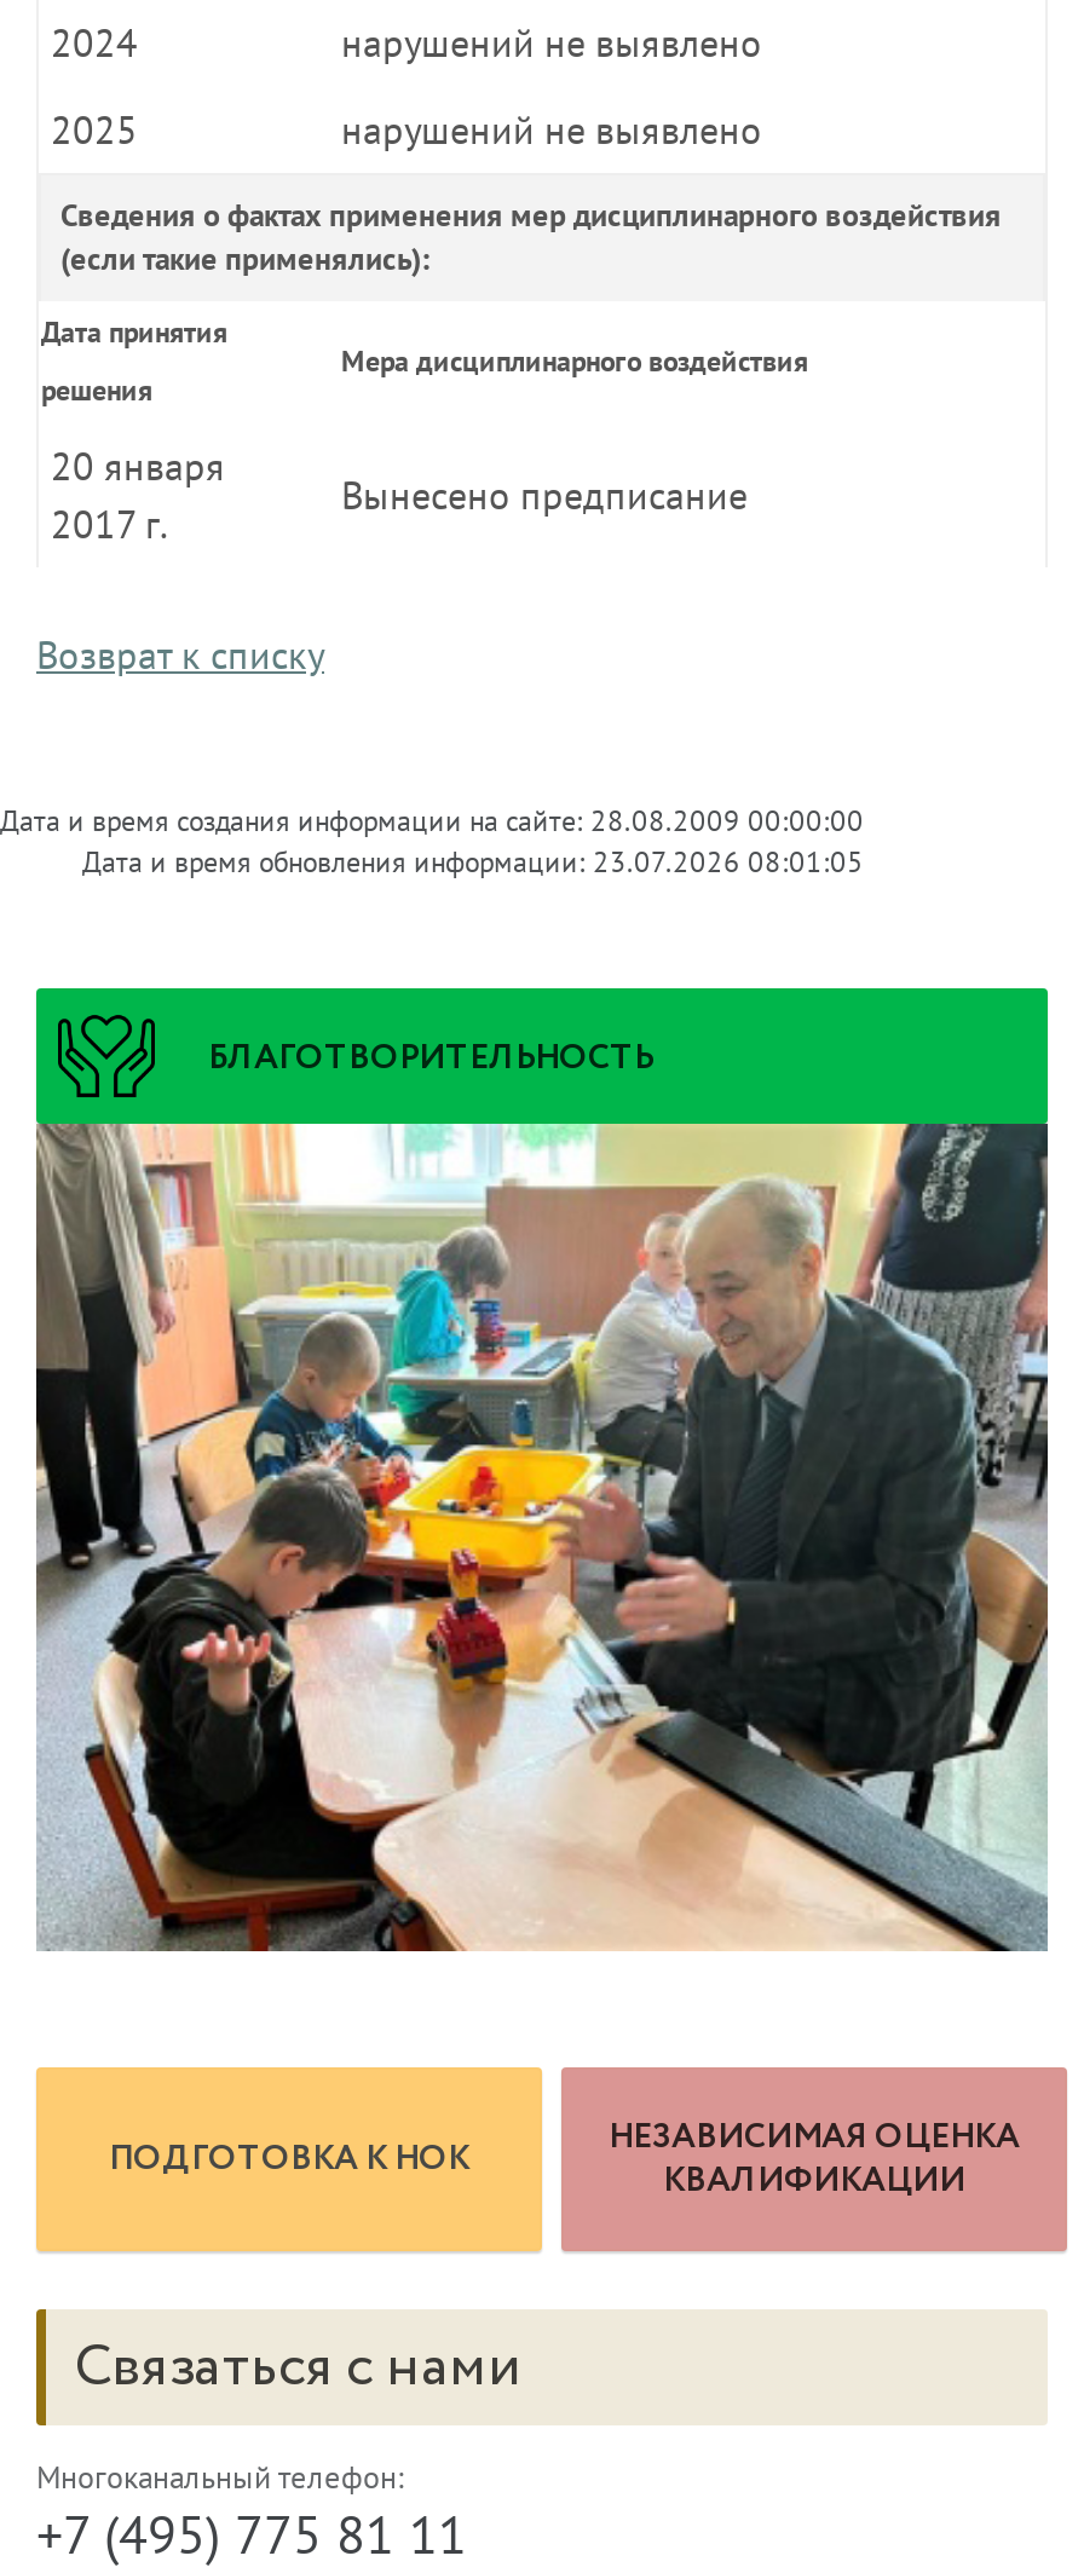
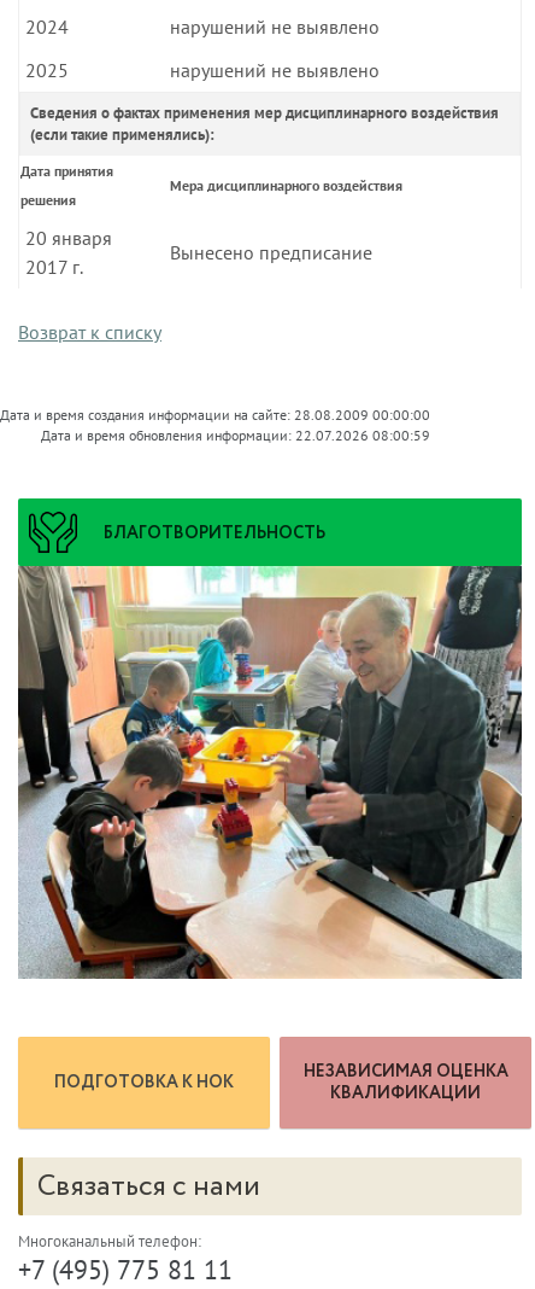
- Дата и время обновления информации: 23.07.2026 08:01:05
+ Дата и время обновления информации: 22.07.2026 08:00:59
